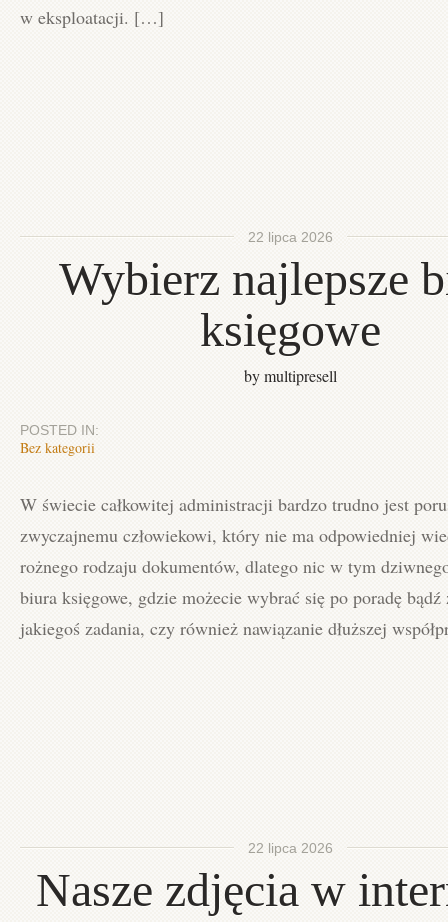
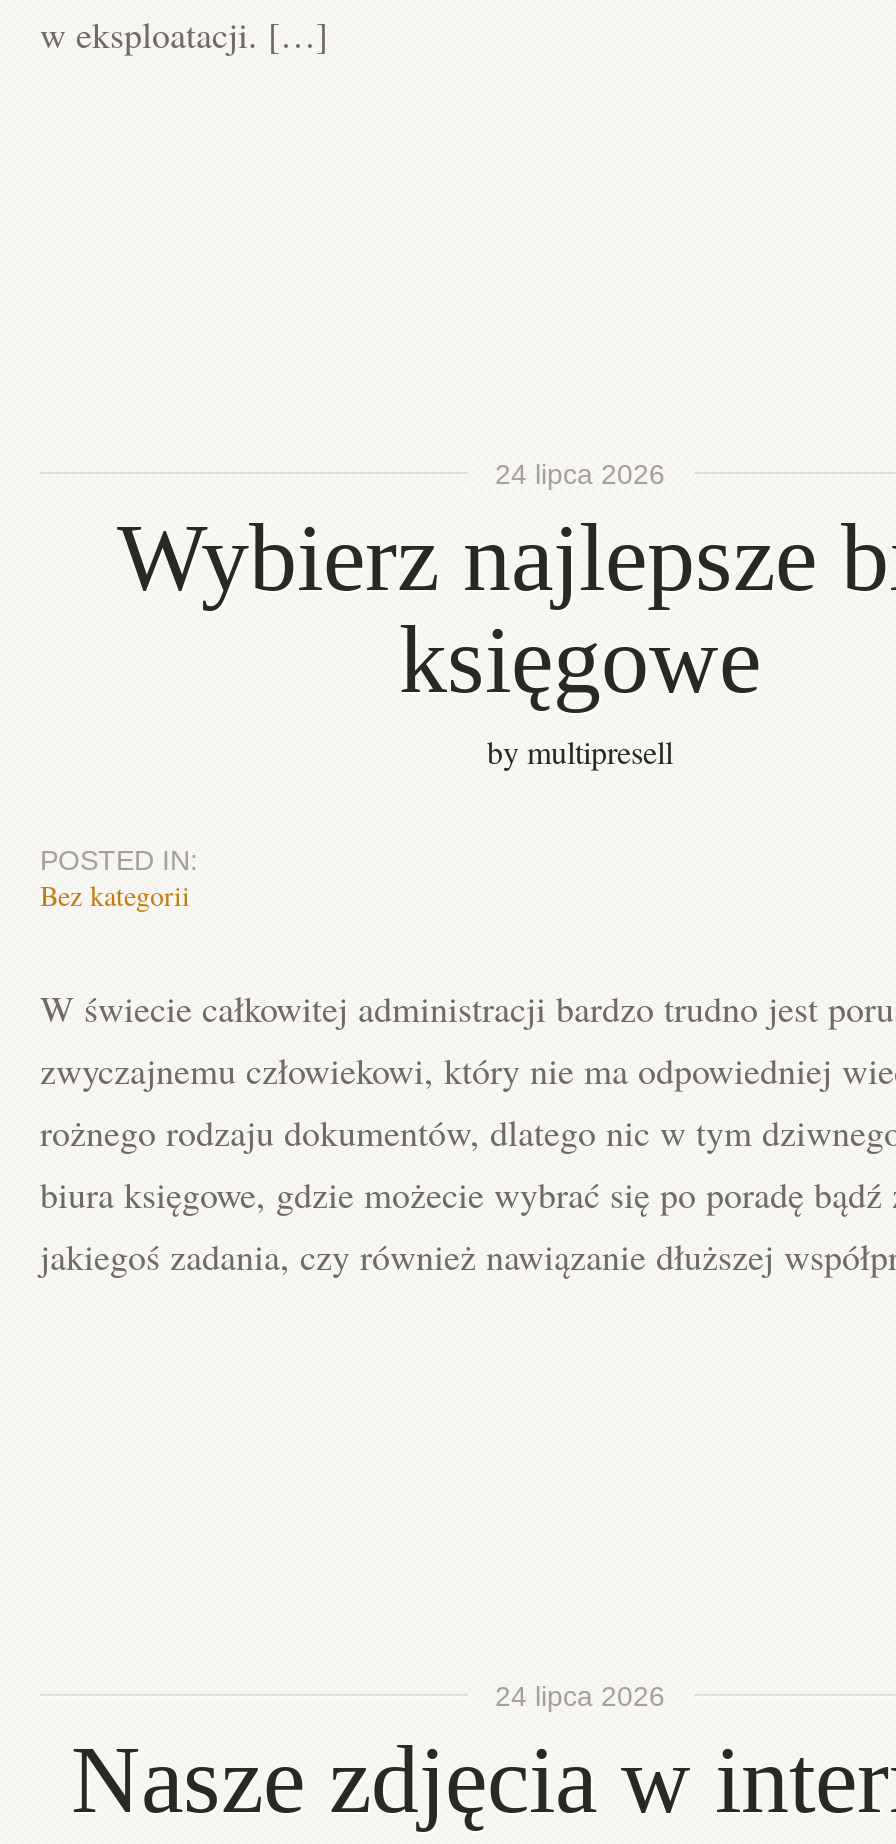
- 22 lipca 2026
+ 24 lipca 2026

- 22 lipca 2026
+ 24 lipca 2026
